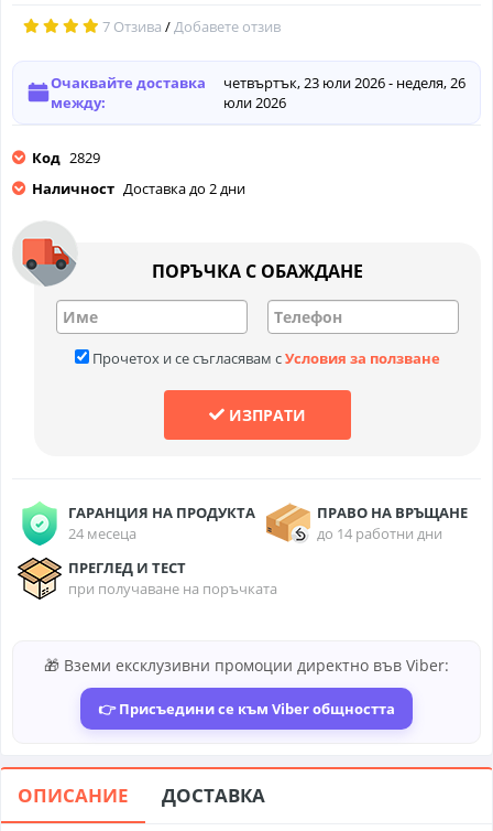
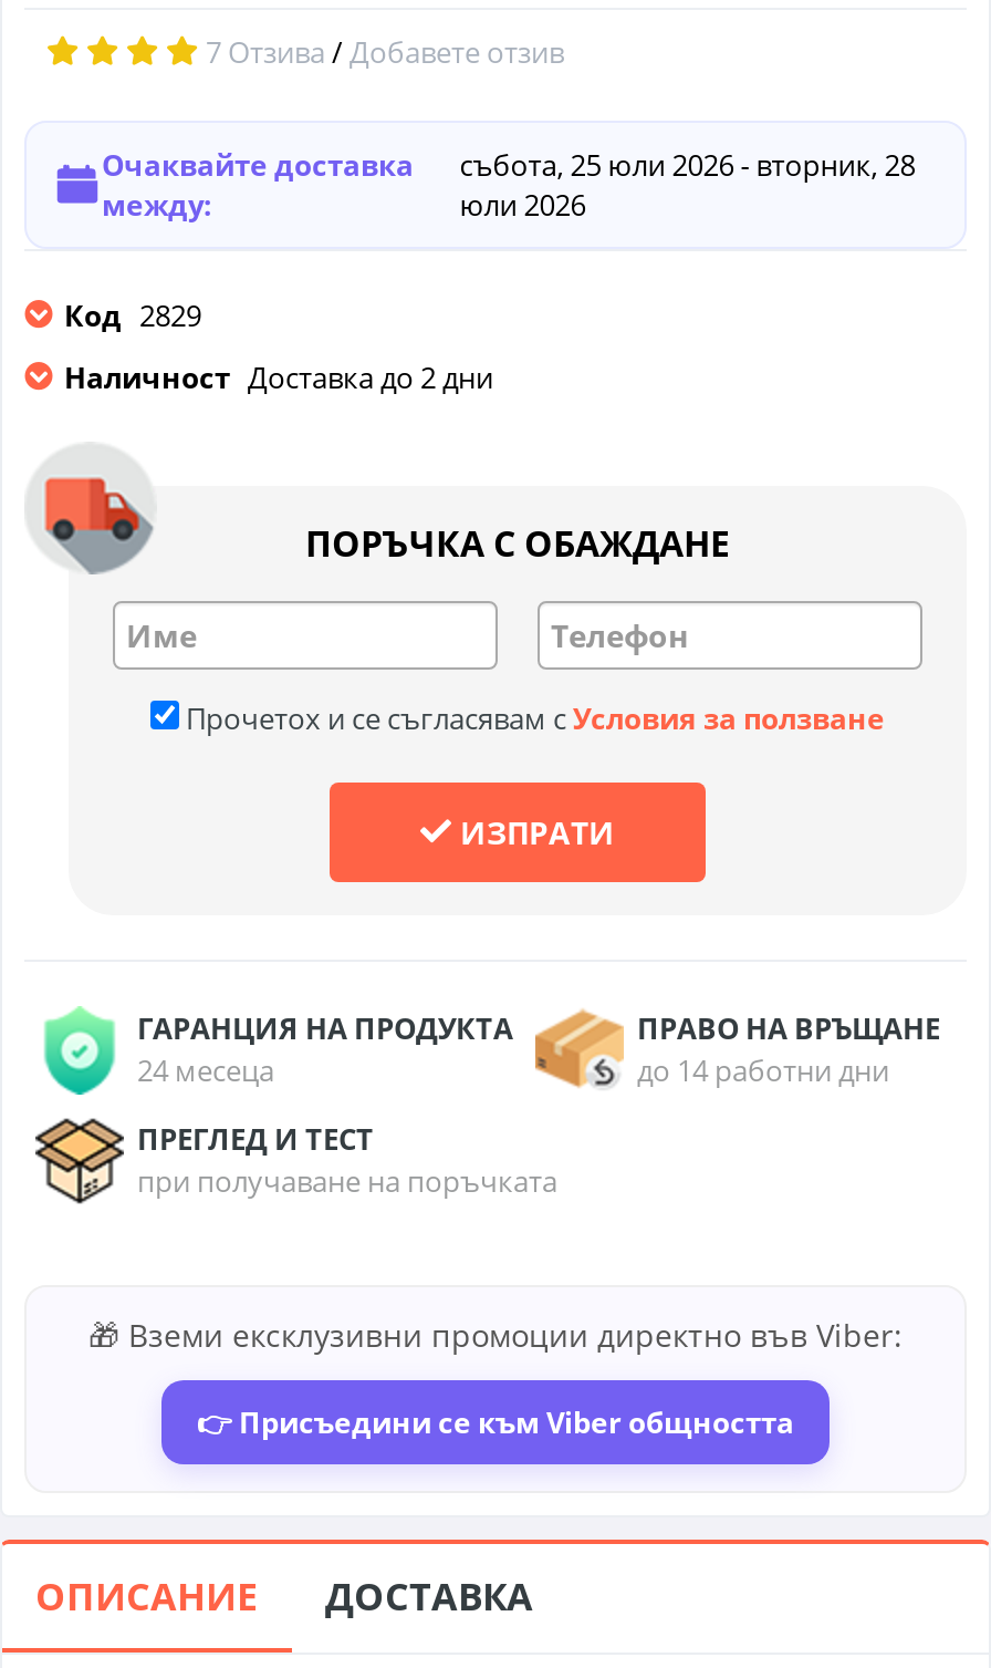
- четвъртък, 23 юли 2026 - неделя, 26
+ събота, 25 юли 2026 - вторник, 28
